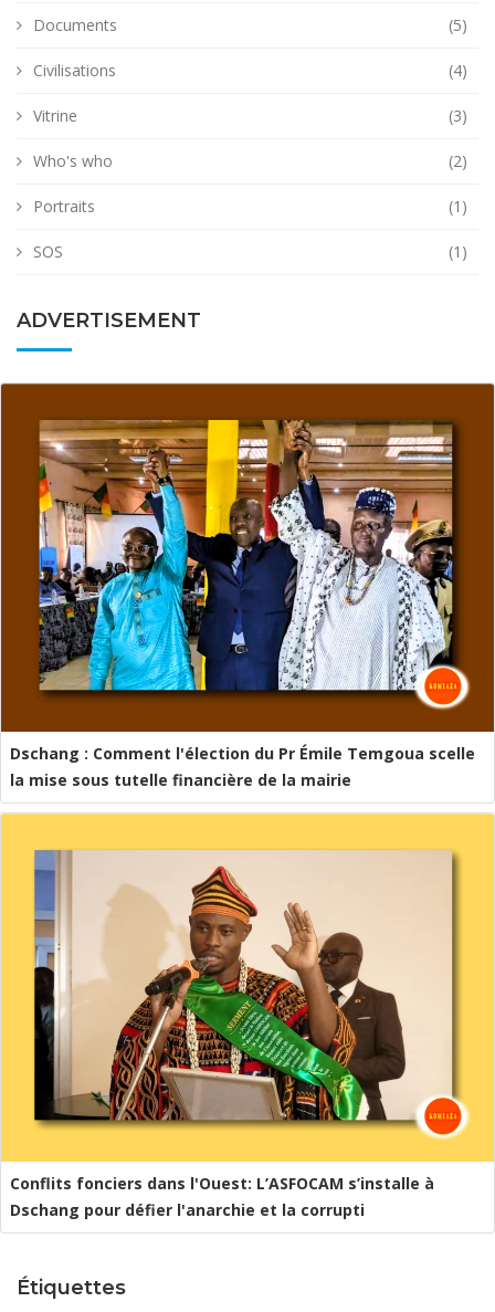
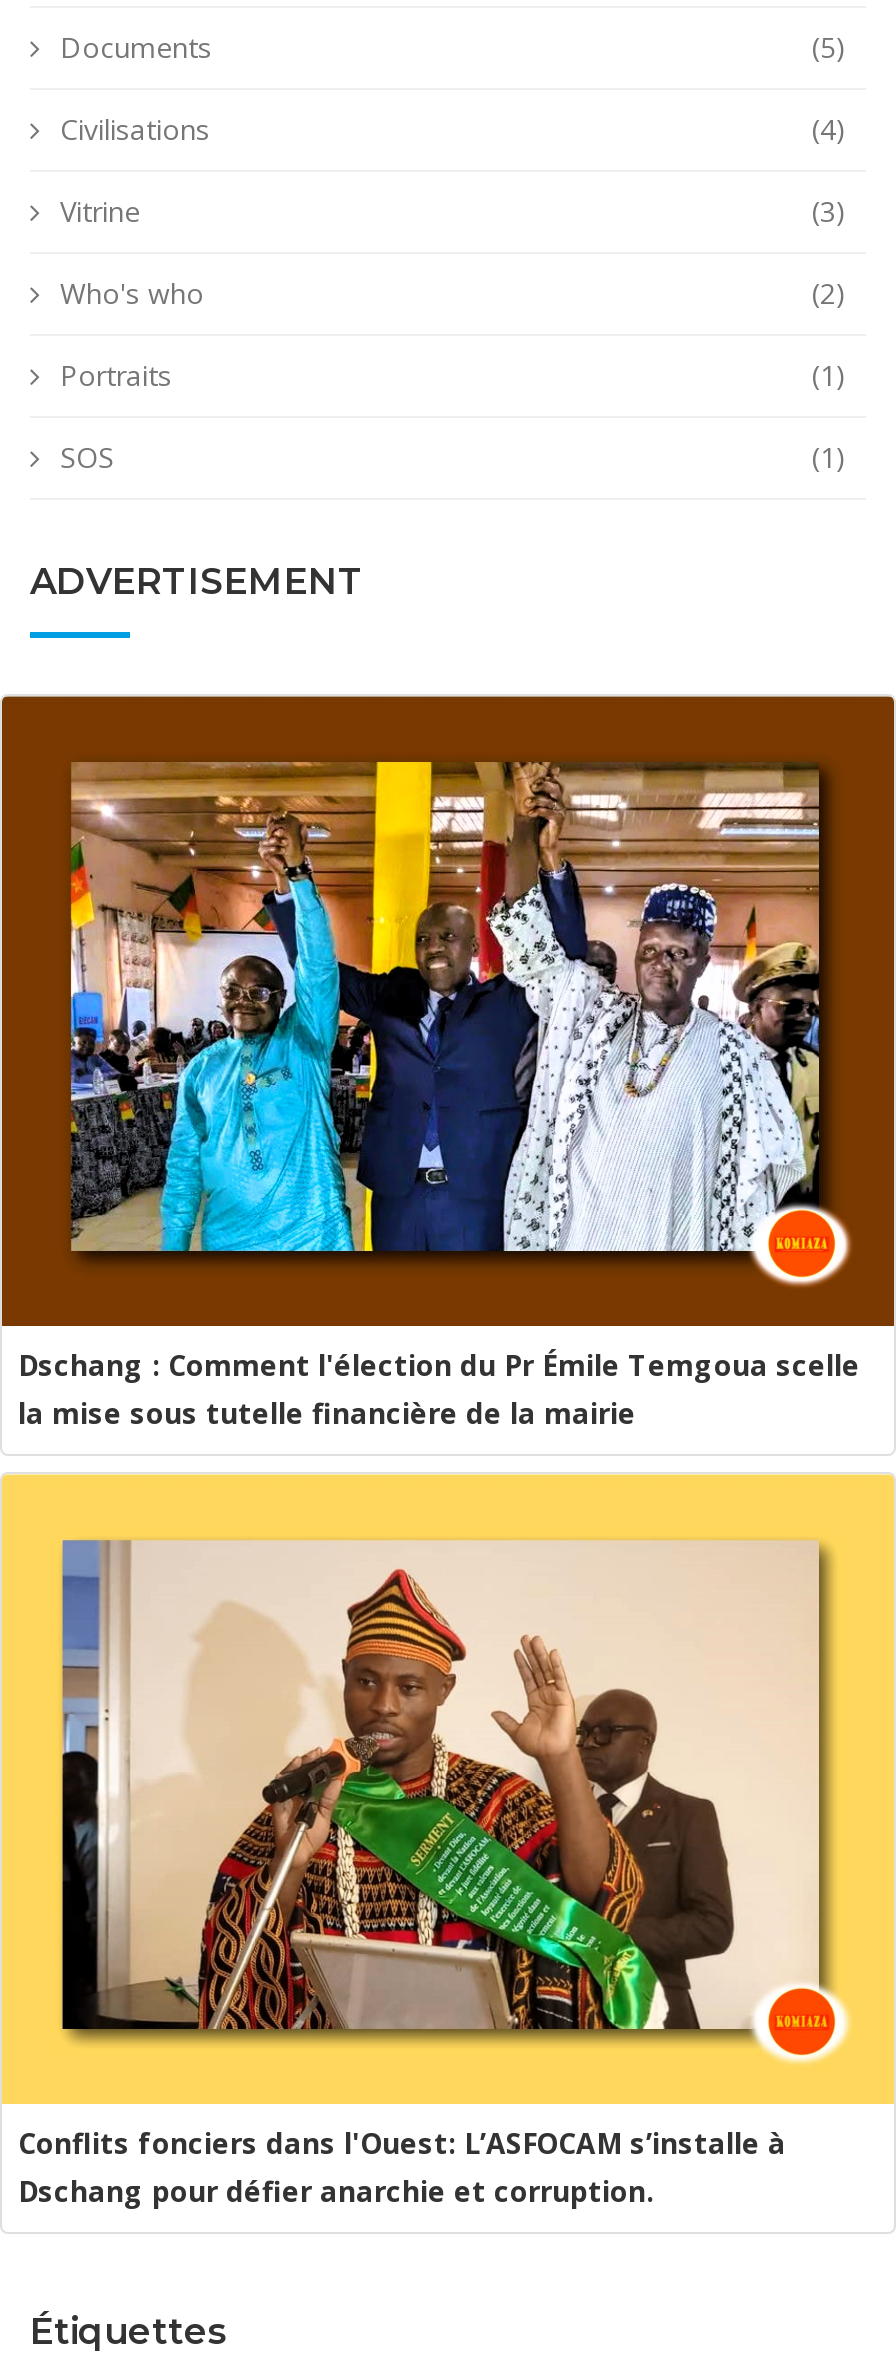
- Dschang pour défier l'anarchie et la corrupti
+ Dschang pour défier anarchie et corruption.
